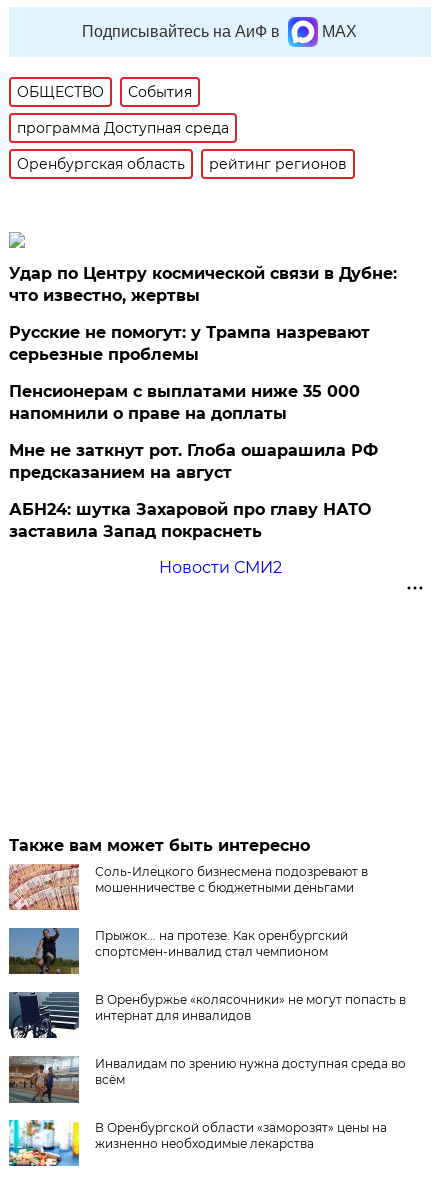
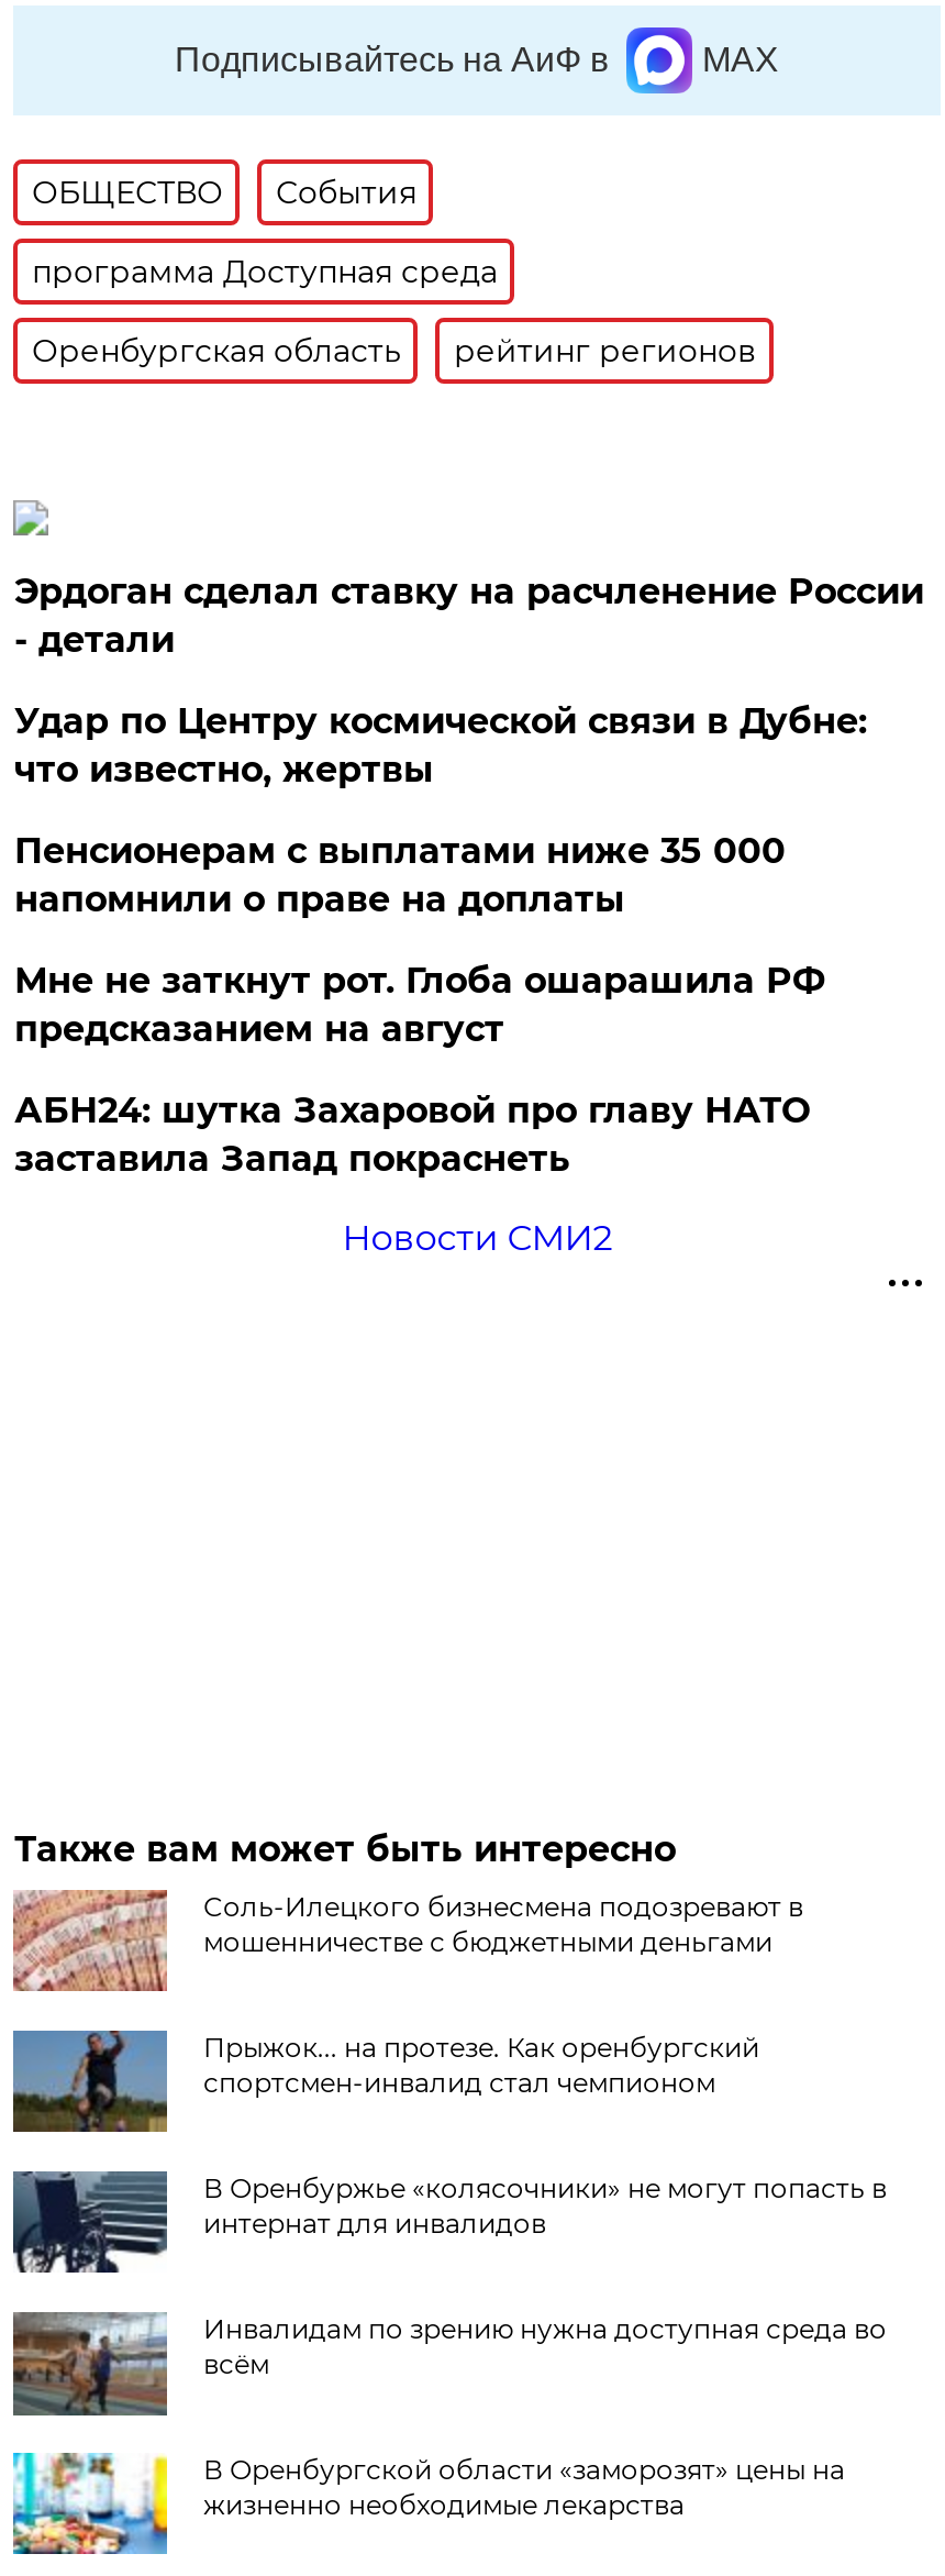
+ Эрдоган сделал ставку на расчленение России
+ - детали

moved down: Удар по Центру космической связи в Дубне: | что известно, жертвы

- Русские не помогут: у Трампа назревают
- серьезные проблемы
